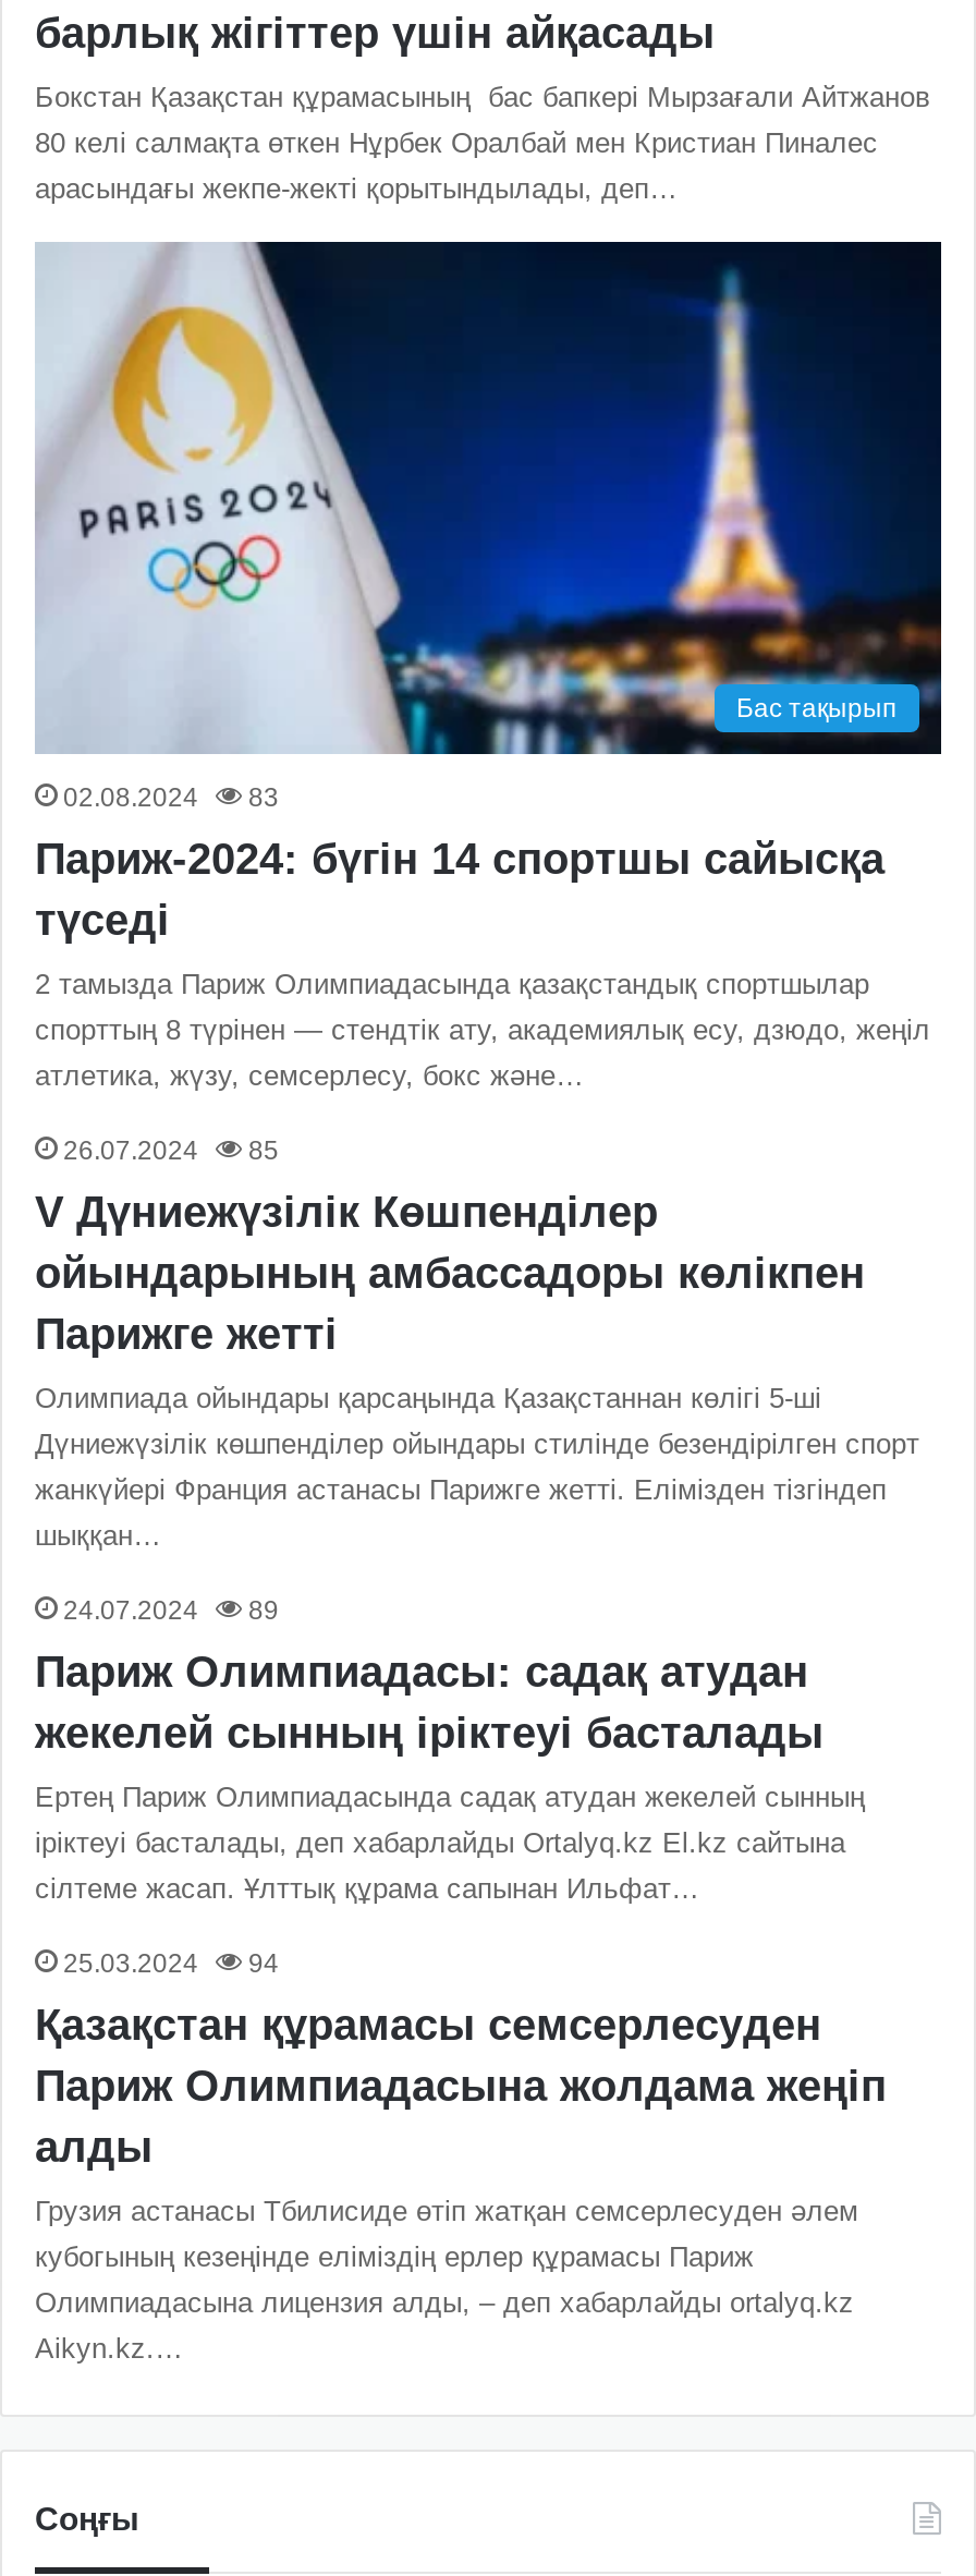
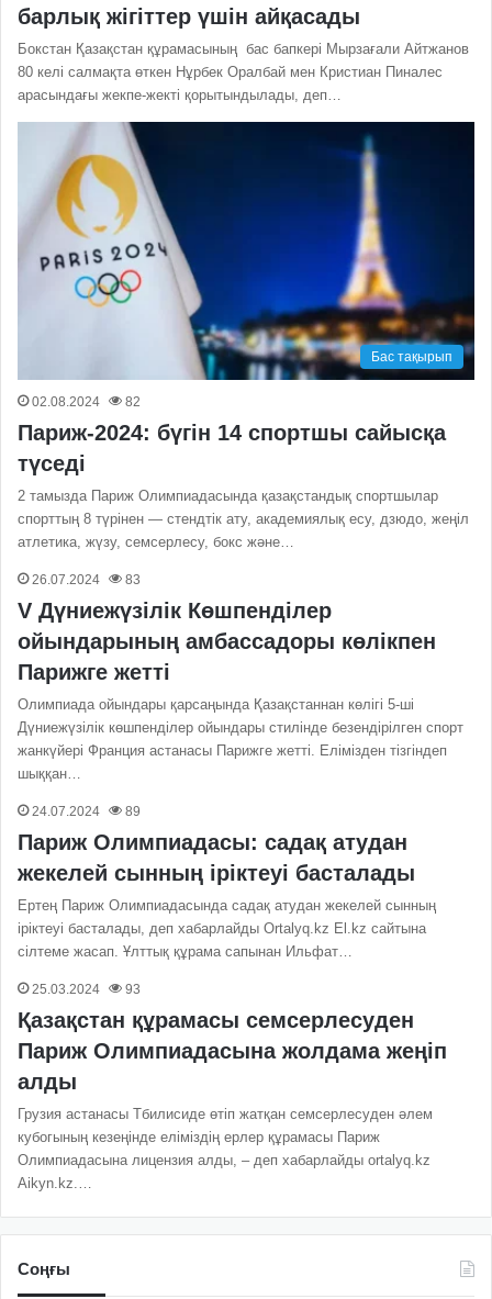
- 02.08.2024 83
+ 02.08.2024 82

- 26.07.2024 85
+ 26.07.2024 83

- 25.03.2024 94
+ 25.03.2024 93
